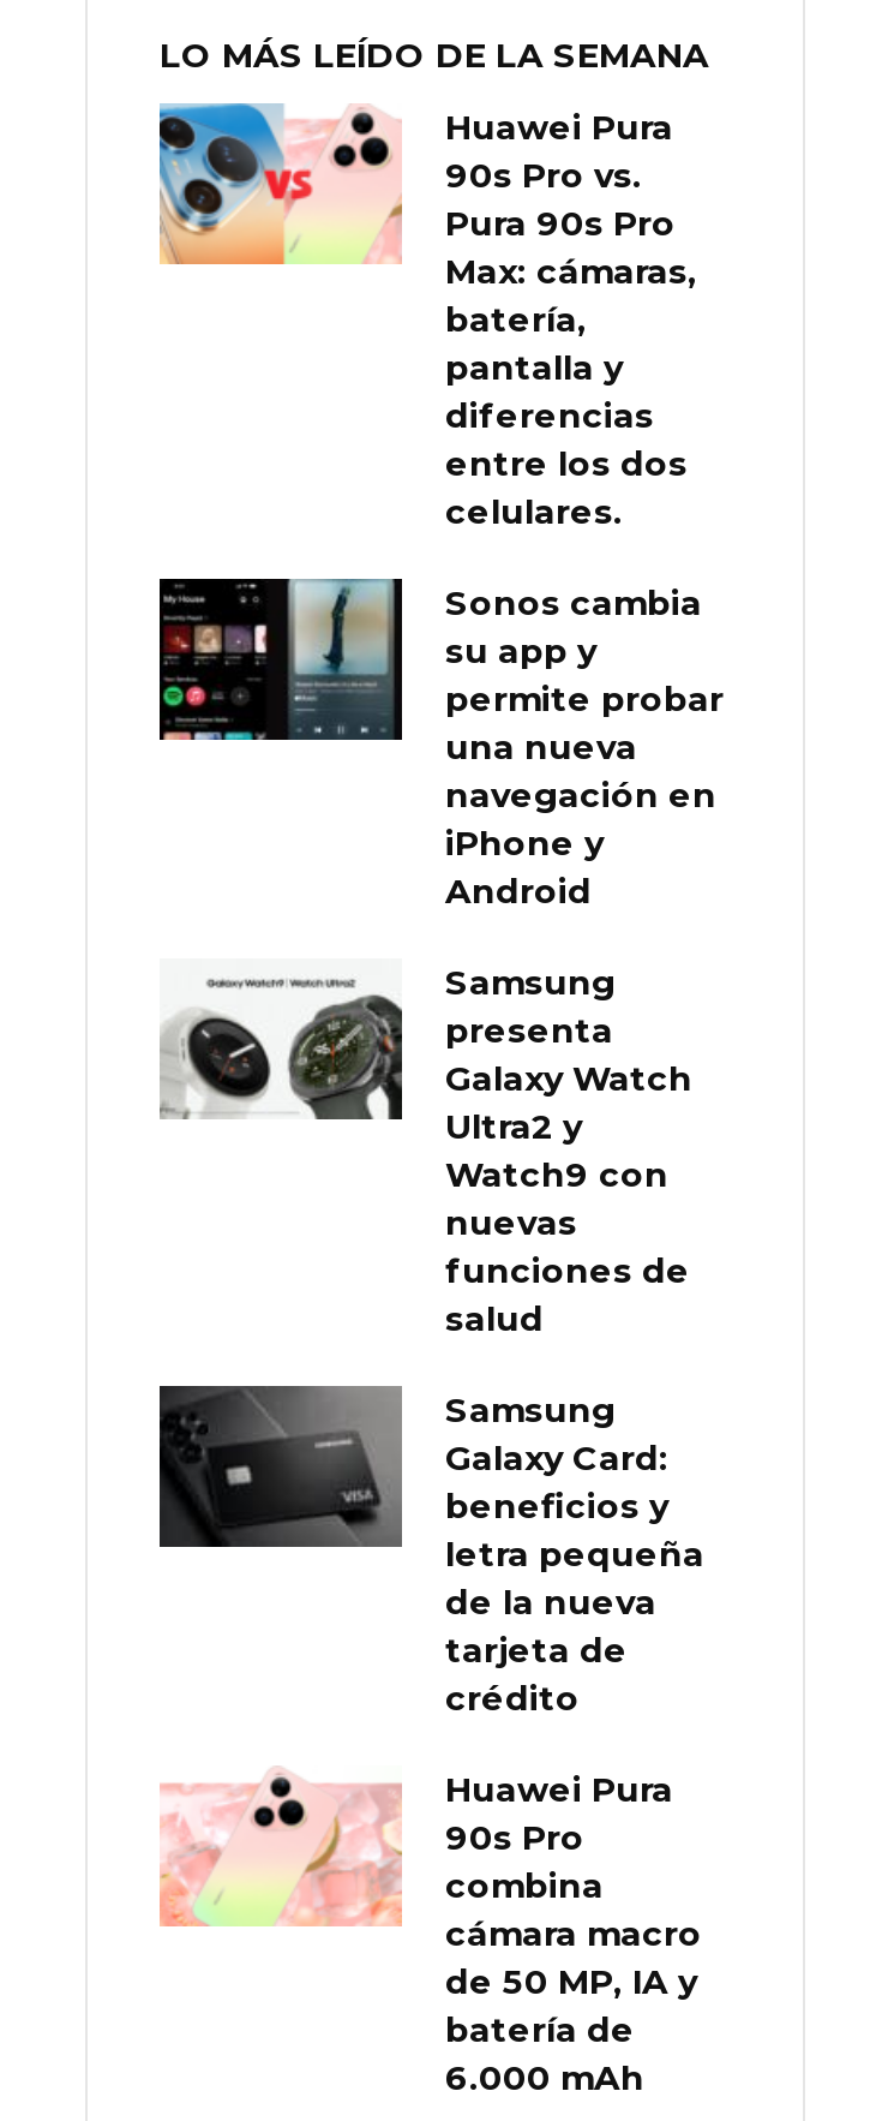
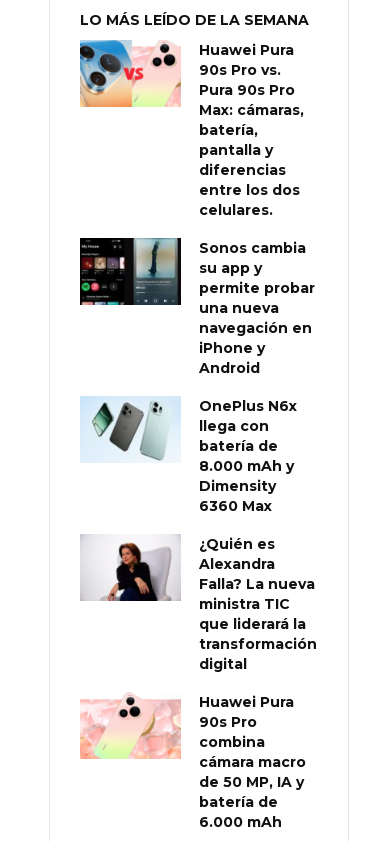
- [image]
- Samsung
- presenta
- Galaxy Watch
- Ultra2 y
- Watch9 con
- nuevas
- funciones de
- salud
+ [image]
+ OnePlus N6x
+ llega con
+ batería de
+ 8.000 mAh y
+ Dimensity
+ 6360 Max

- [image]
- Samsung
- Galaxy Card:
- beneficios y
- letra pequeña
- de la nueva
- tarjeta de
- crédito
+ [image]
+ ¿Quién es
+ Alexandra
+ Falla? La nueva
+ ministra TIC
+ que liderará la
+ transformación
+ digital
